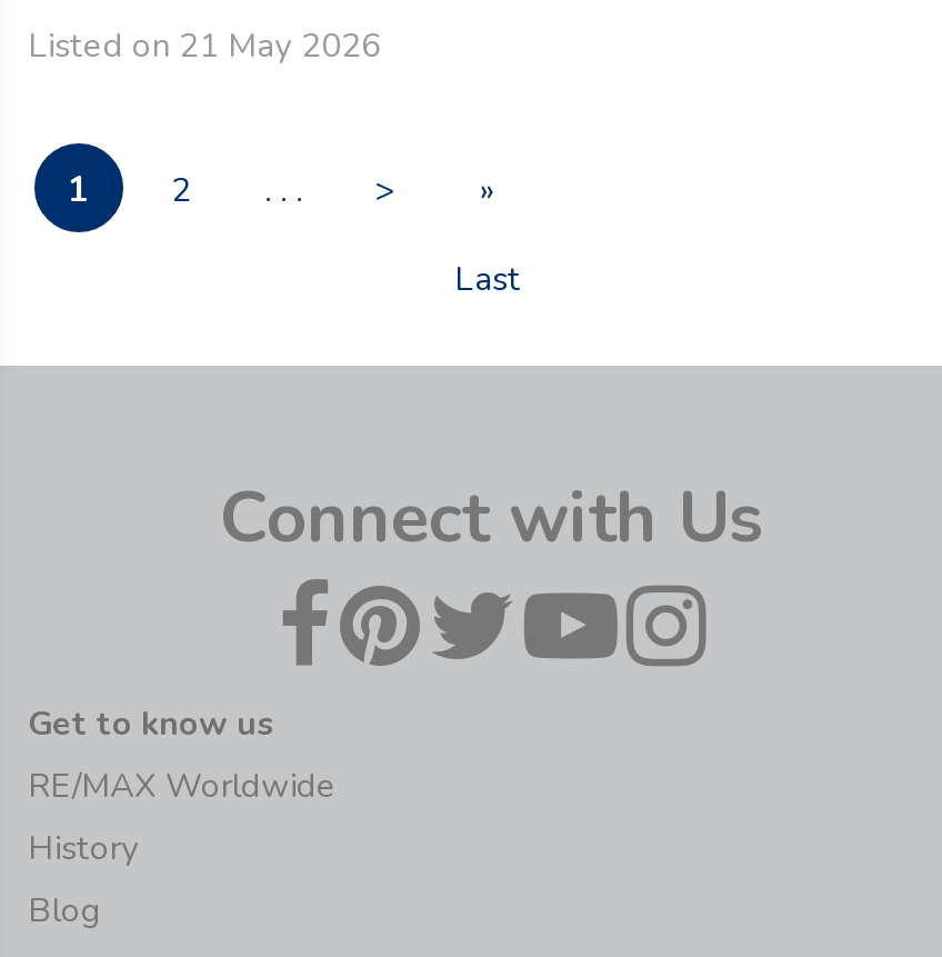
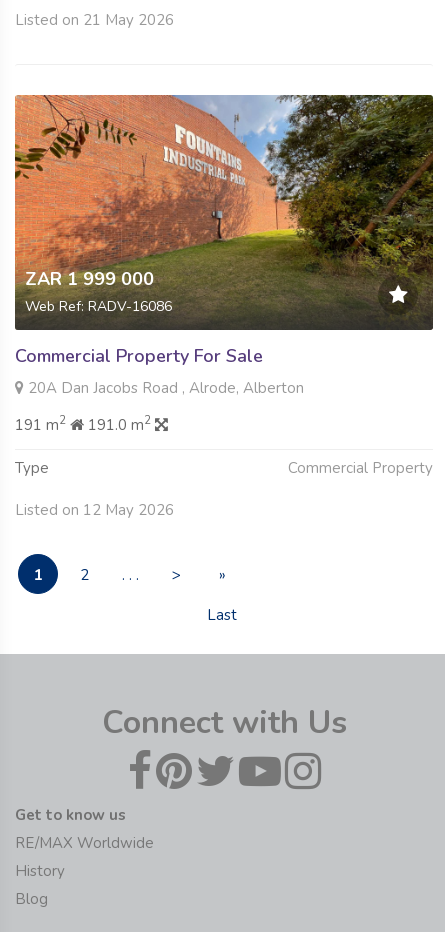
+ [image]
+ ZAR 1 999 000
+ Web Ref: RADV-16086
+ Commercial Property For Sale
+ 20A Dan Jacobs Road , Alrode, Alberton
+ 191 m2
+ 191.0 m2
+ Type
+ Commercial Property
+ Listed on 12 May 2026
